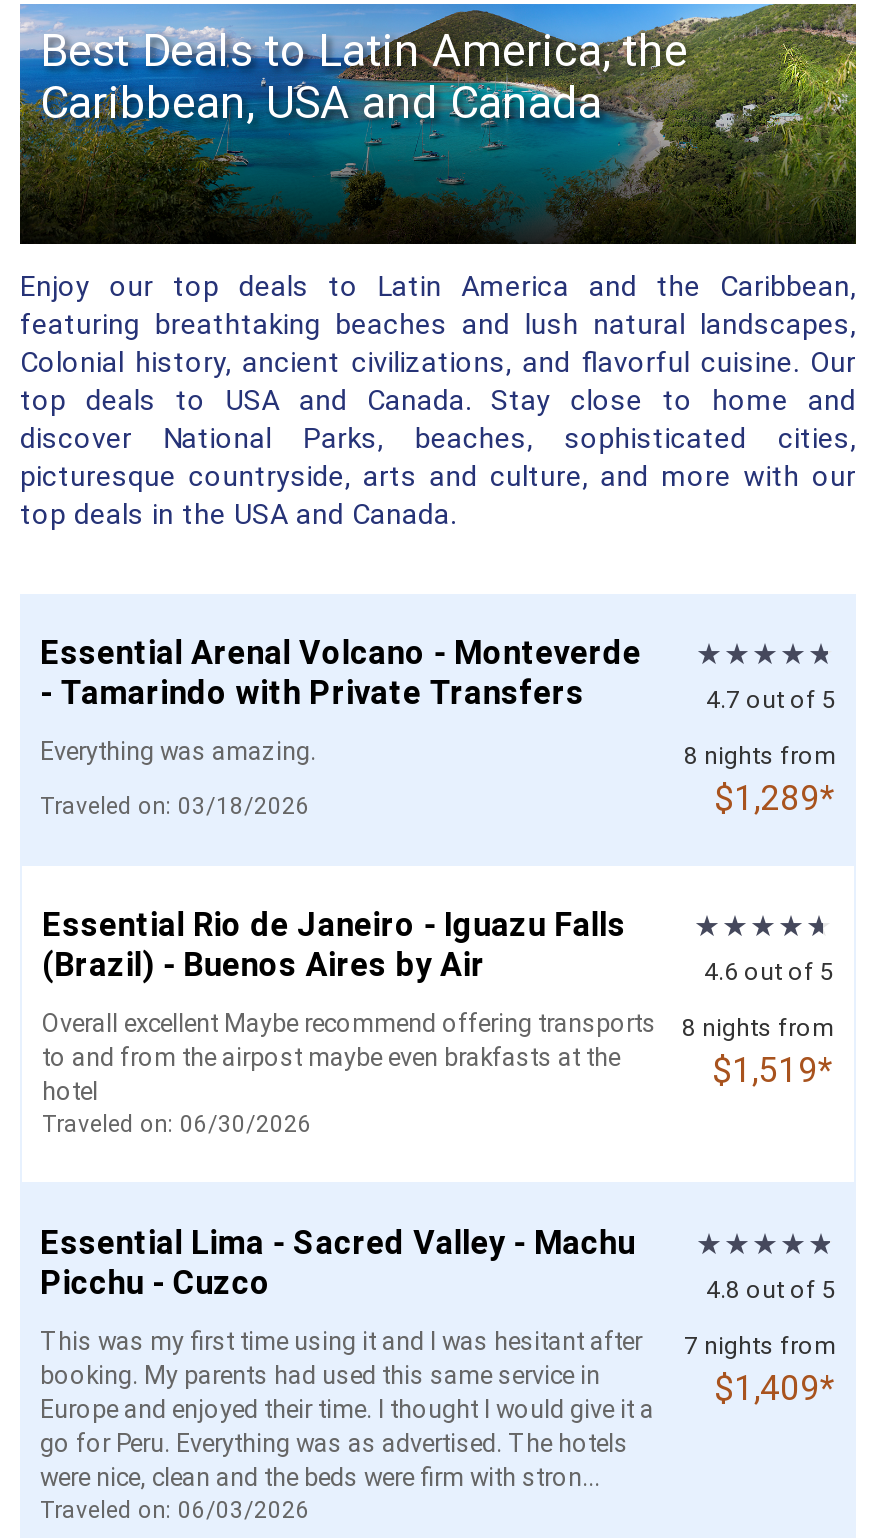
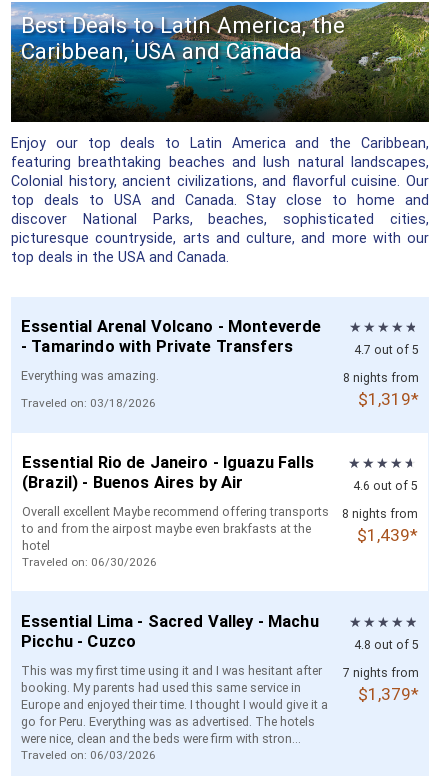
- $1,289*
+ $1,319*

- $1,519*
+ $1,439*

- $1,409*
+ $1,379*
